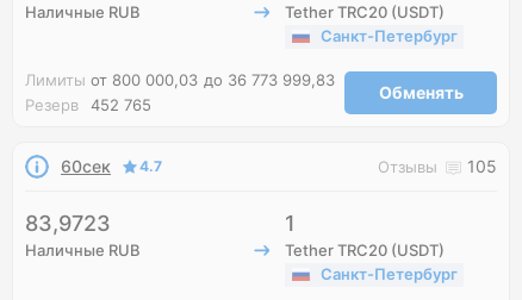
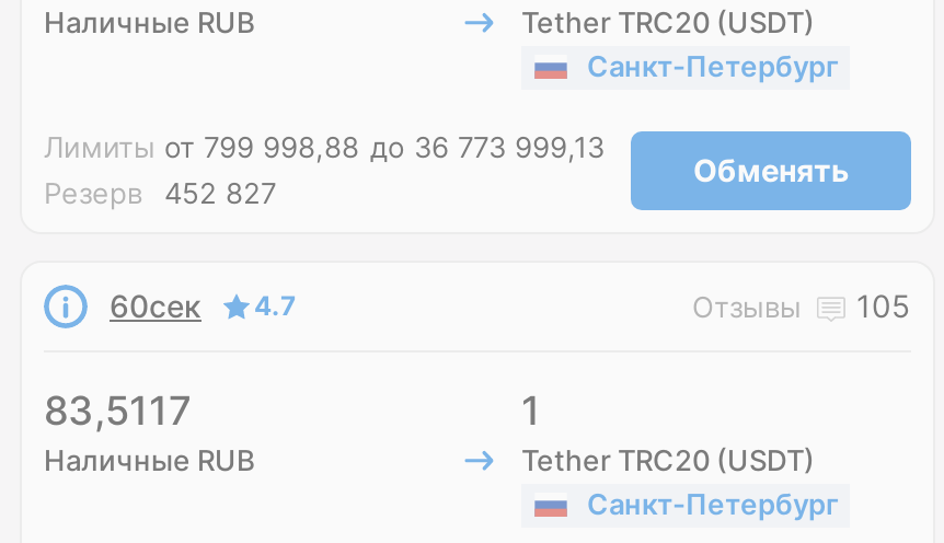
- Лимиты от 800 000,03 до 36 773 999,83
+ Лимиты от 799 998,88 до 36 773 999,13

- Резерв 452 765
+ Резерв 452 827

- 83,9723
+ 83,5117
